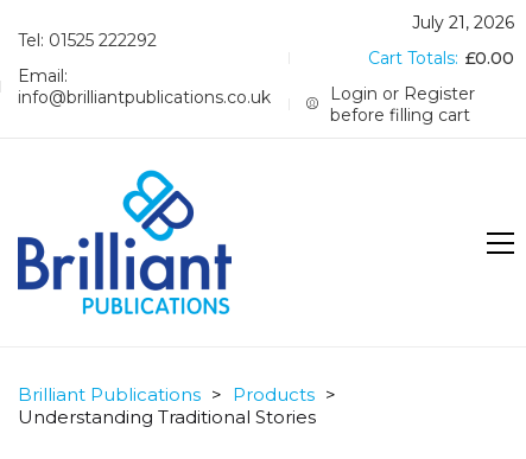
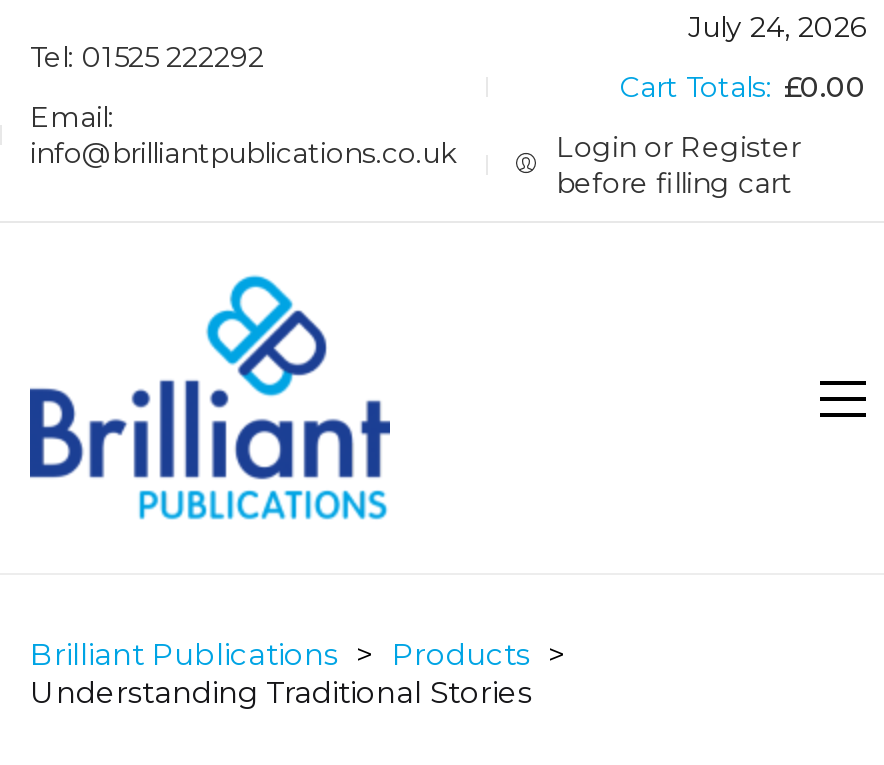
- July 21, 2026
+ July 24, 2026
